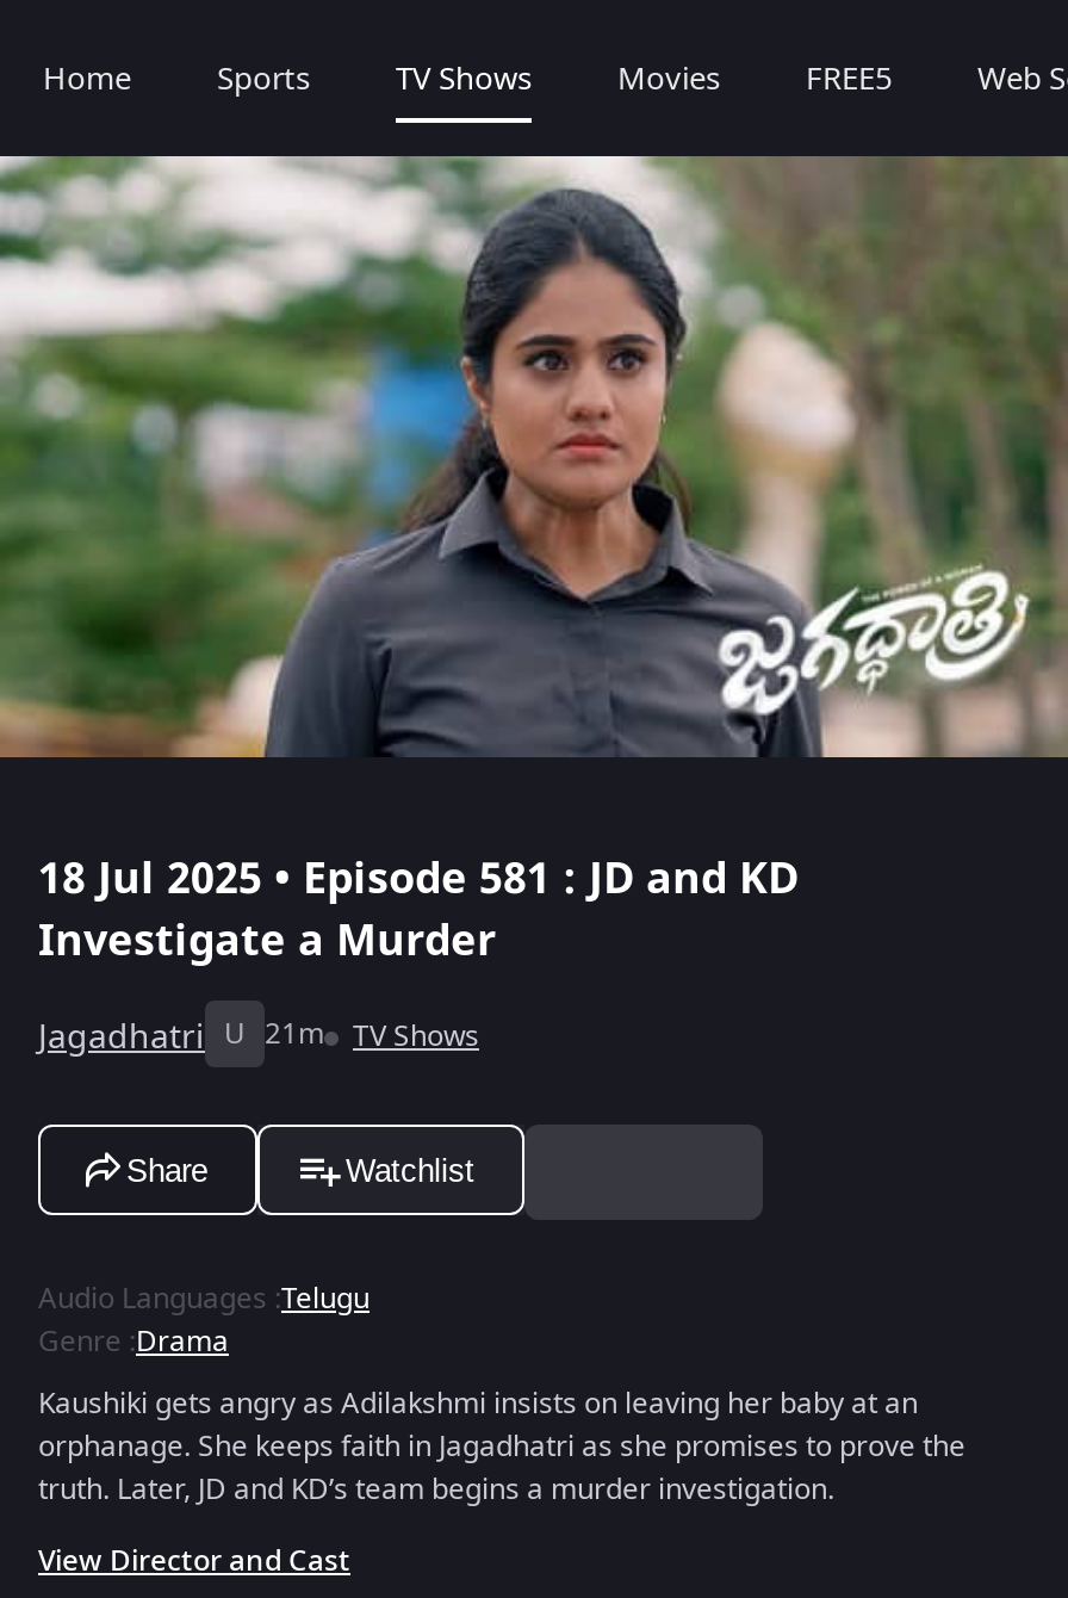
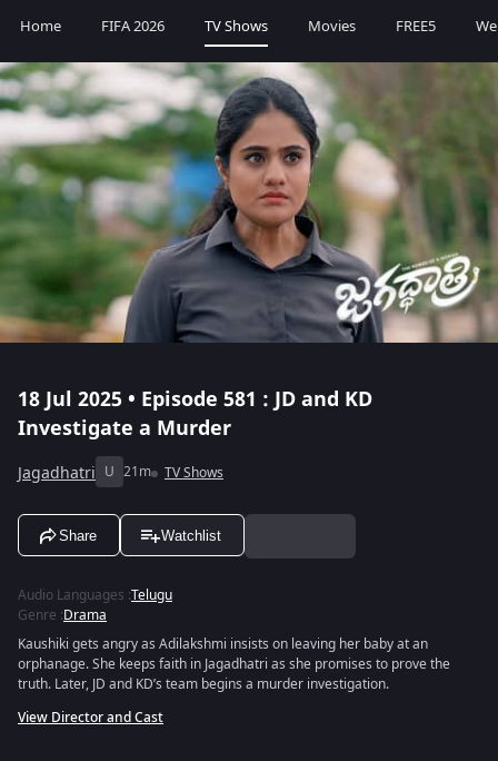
- Sports
+ FIFA 2026
